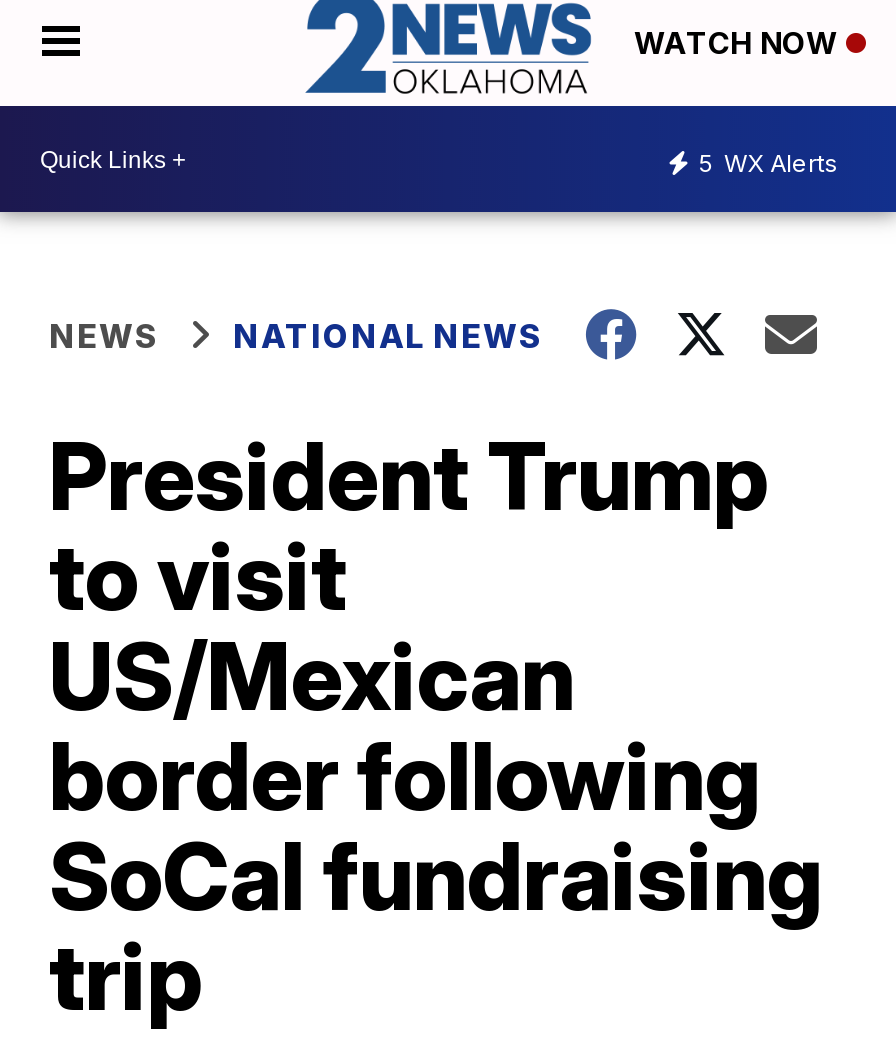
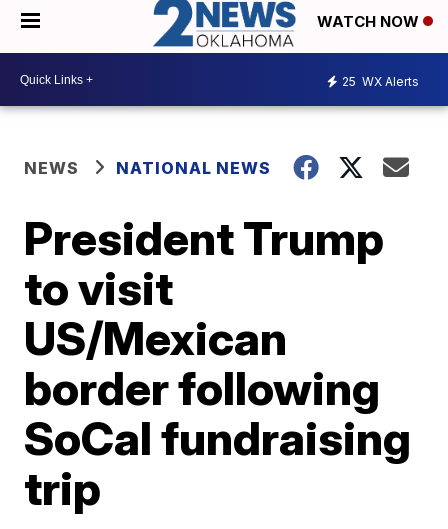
- 5 WX Alerts
+ 25 WX Alerts
